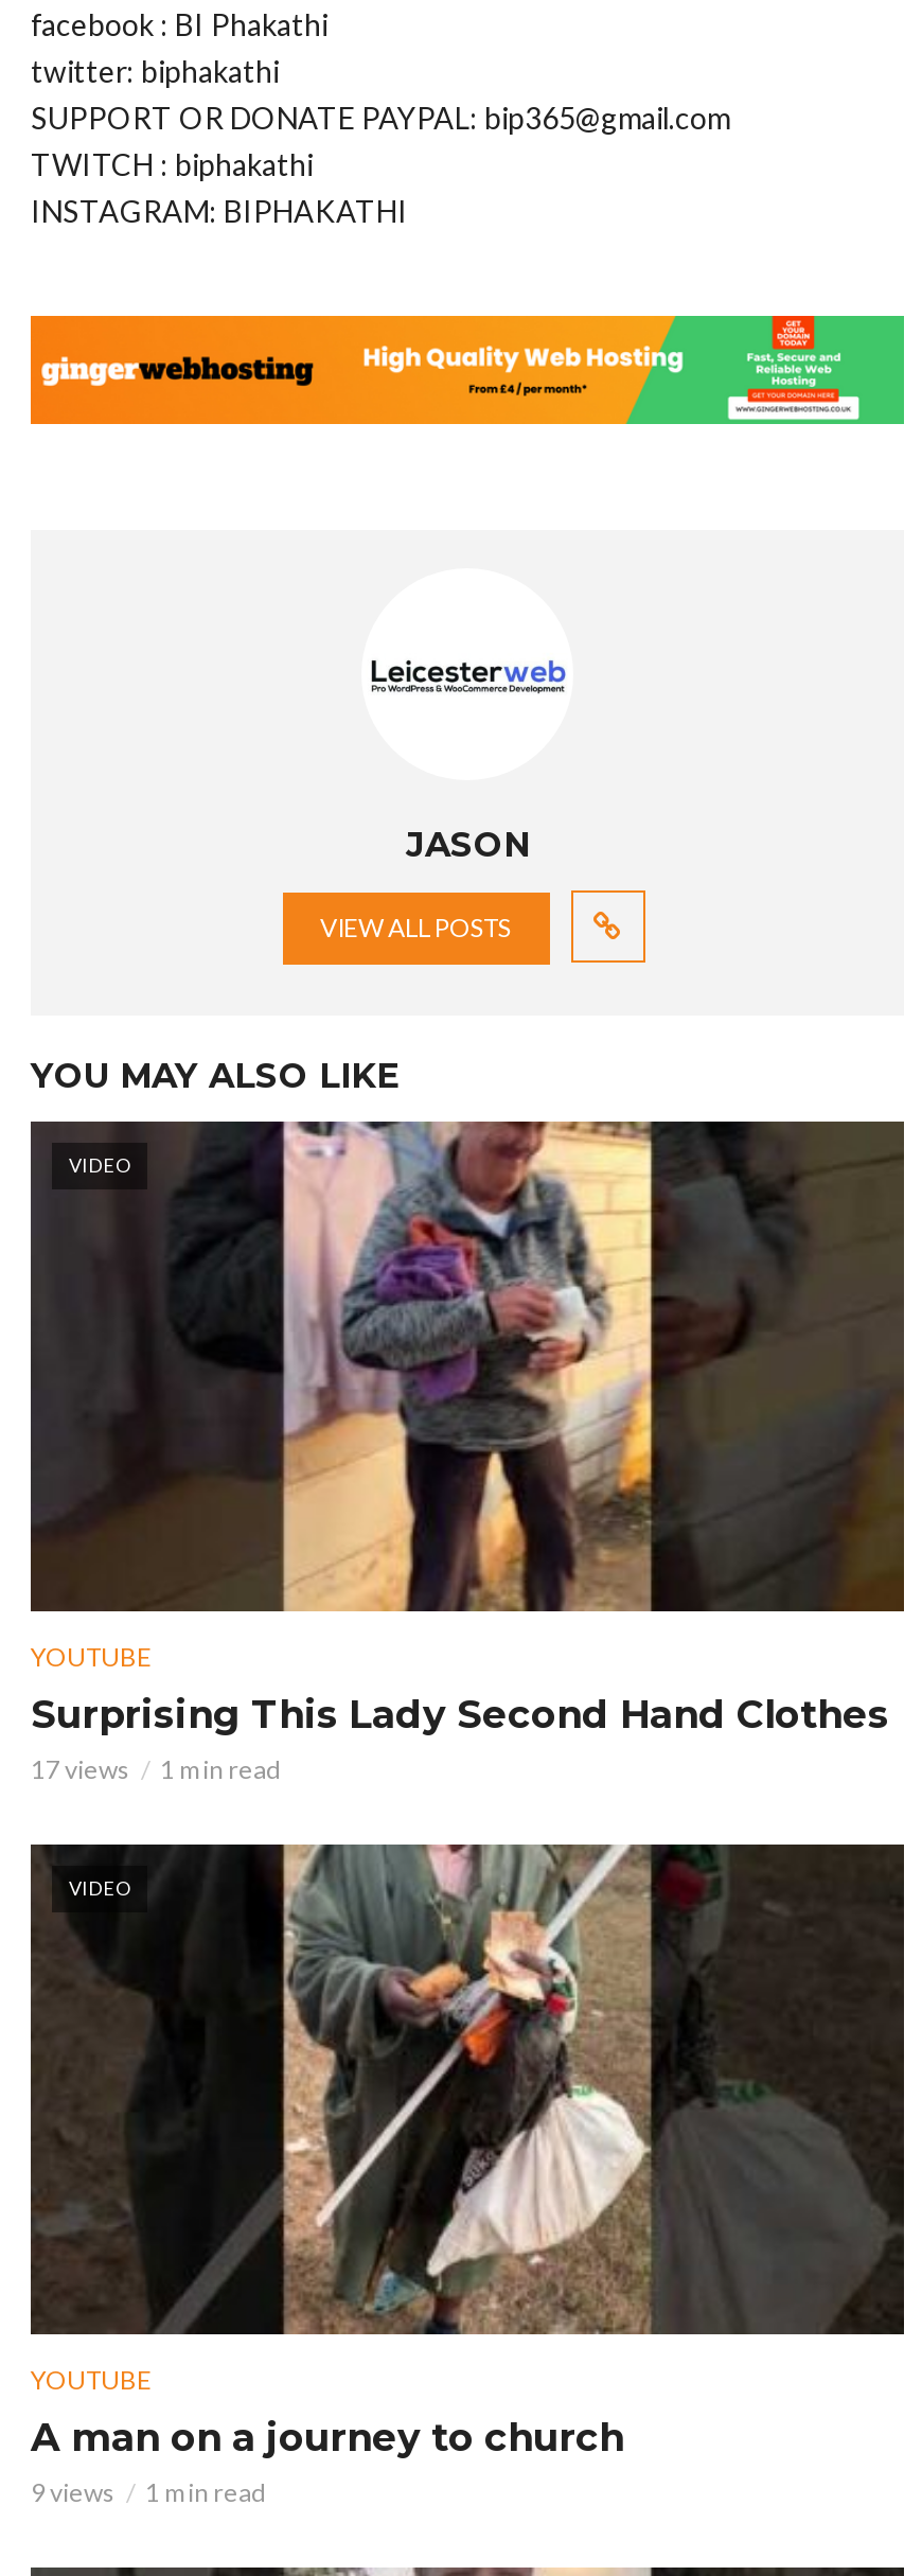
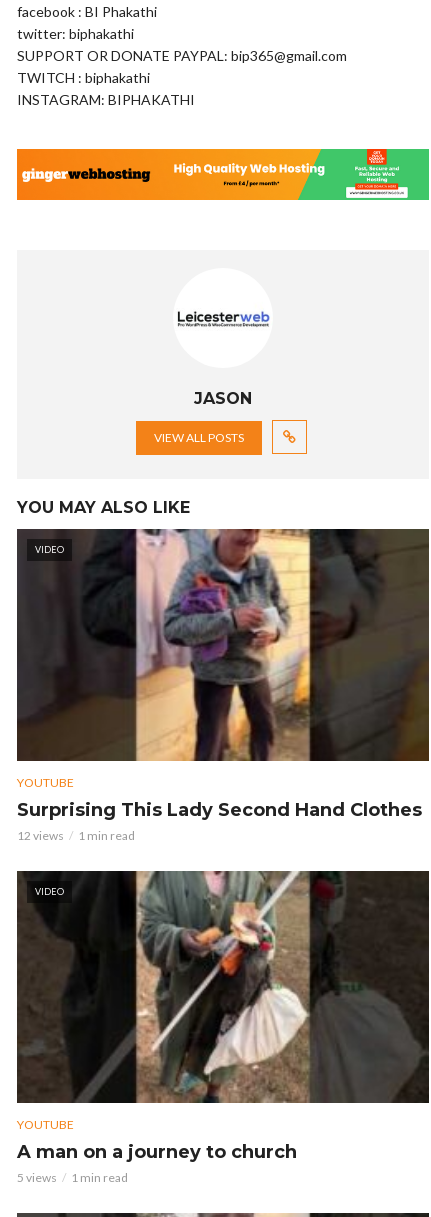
- 17 views 1 min read
+ 12 views 1 min read

- 9 views 1 min read
+ 5 views 1 min read
